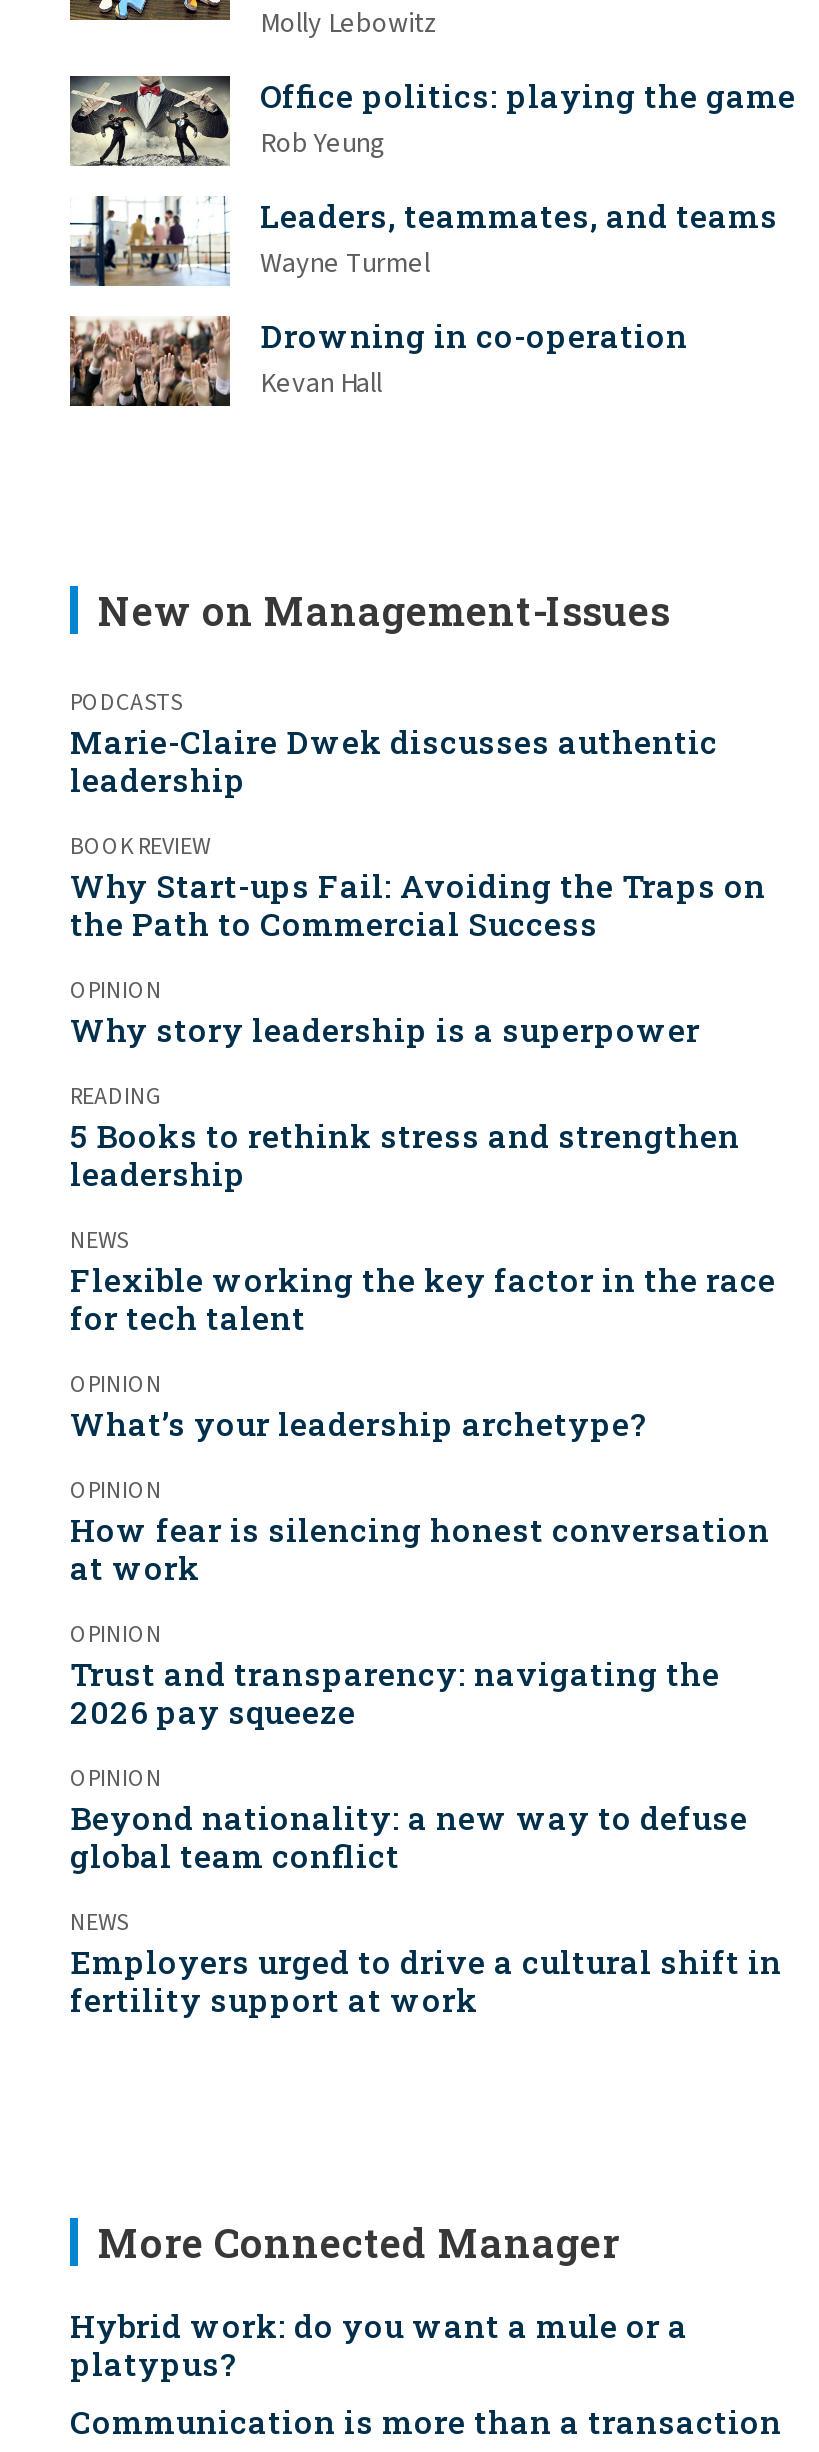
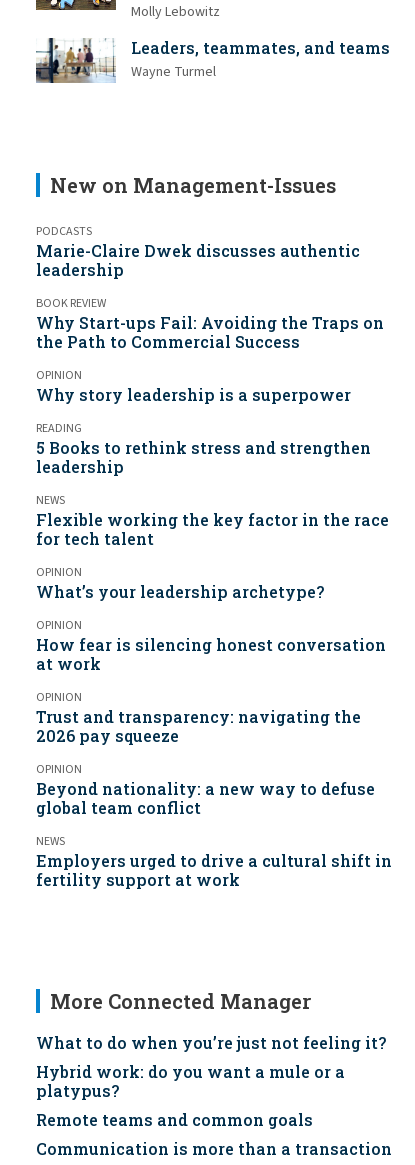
- [image]
- Office politics: playing the game
- Rob Yeung

- [image]
- Drowning in co-operation
- Kevan Hall

moved up: New on Management-Issues | PODCASTS | Marie-Claire Dwek discusses authentic | ... | fertility support at work | More Connected Manager

+ What to do when you’re just not feeling it?

moved up: Hybrid work: do you want a mule or a | platypus?

+ Remote teams and common goals
